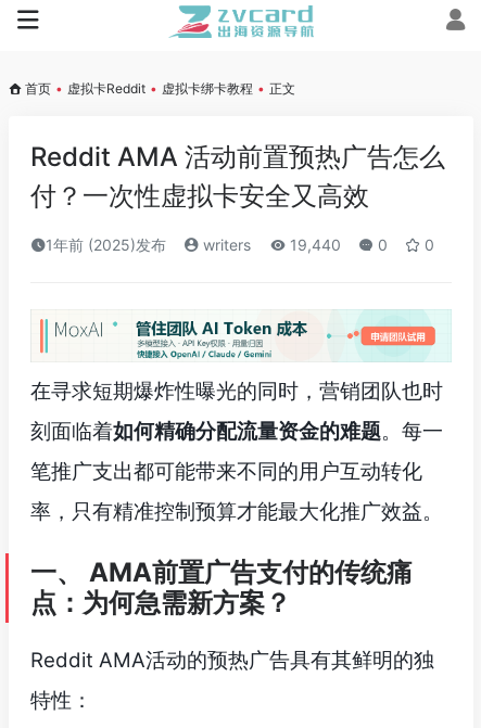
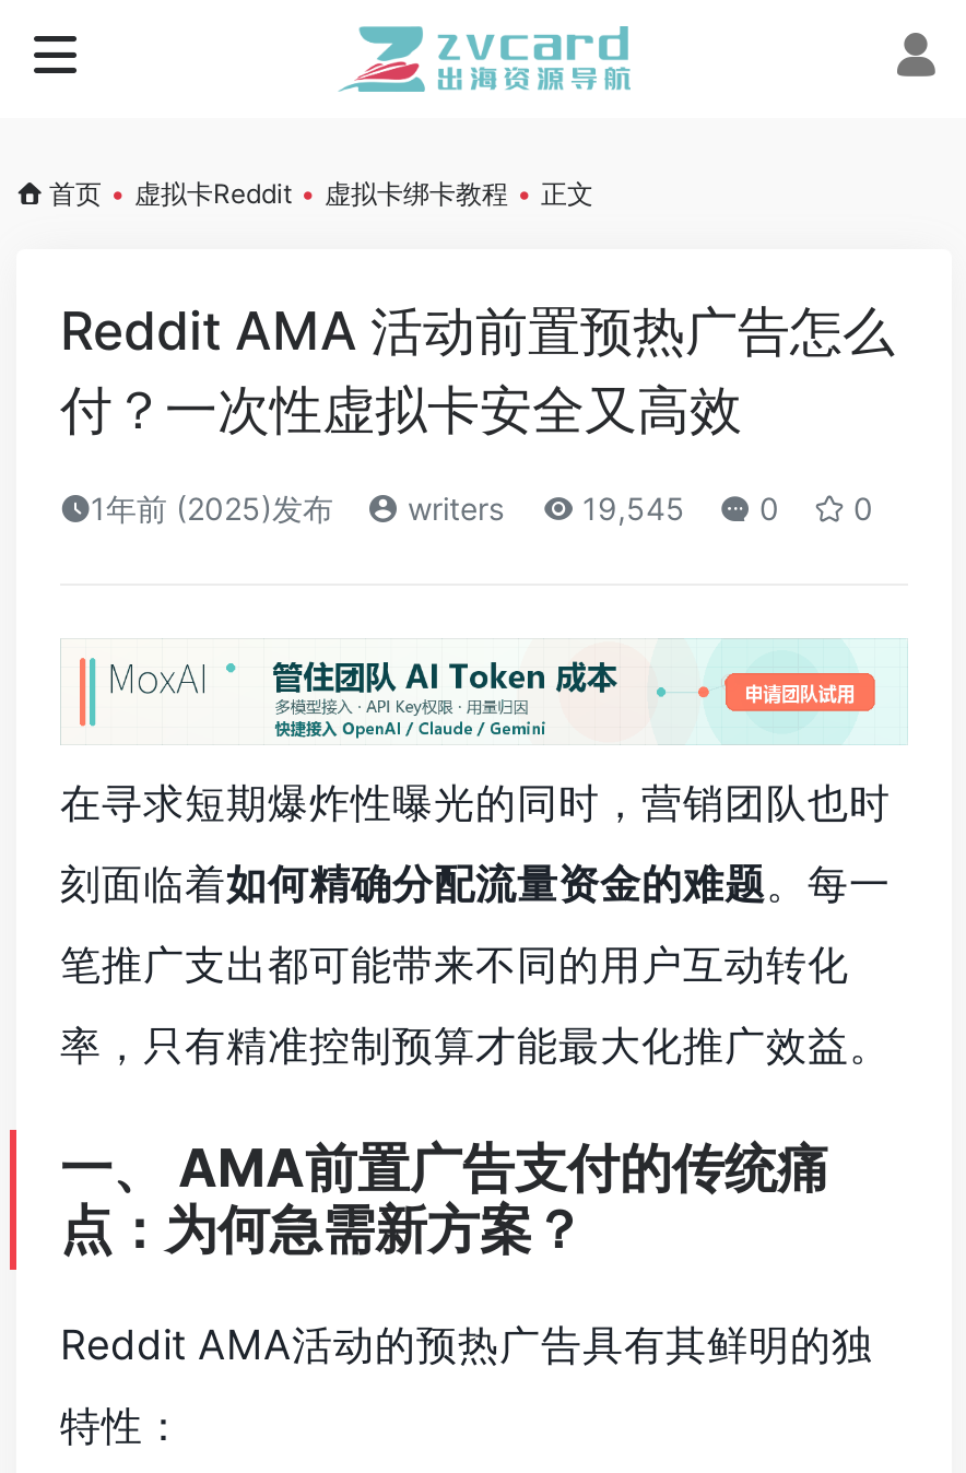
- 1年前 (2025)发布 writers 19,440 0 0
+ 1年前 (2025)发布 writers 19,545 0 0
